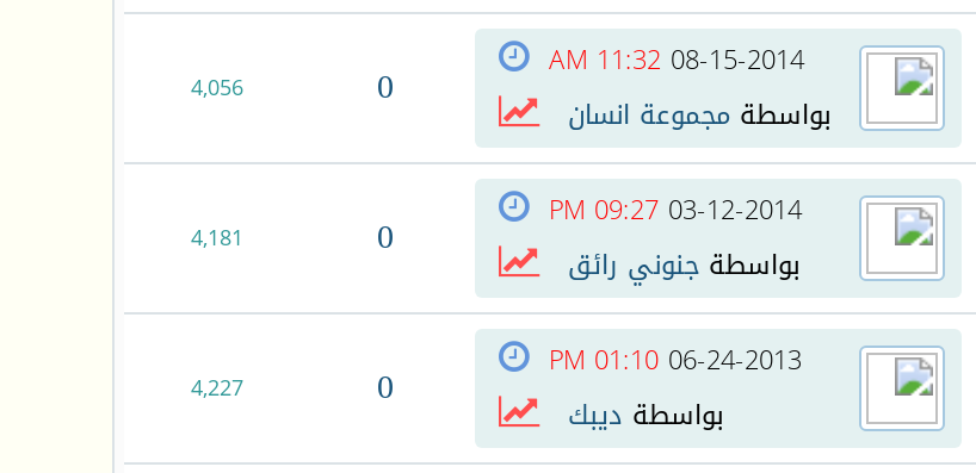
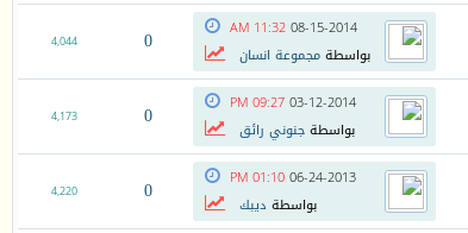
- 4,056
+ 4,044

- 4,181
+ 4,173

- 4,227
+ 4,220
